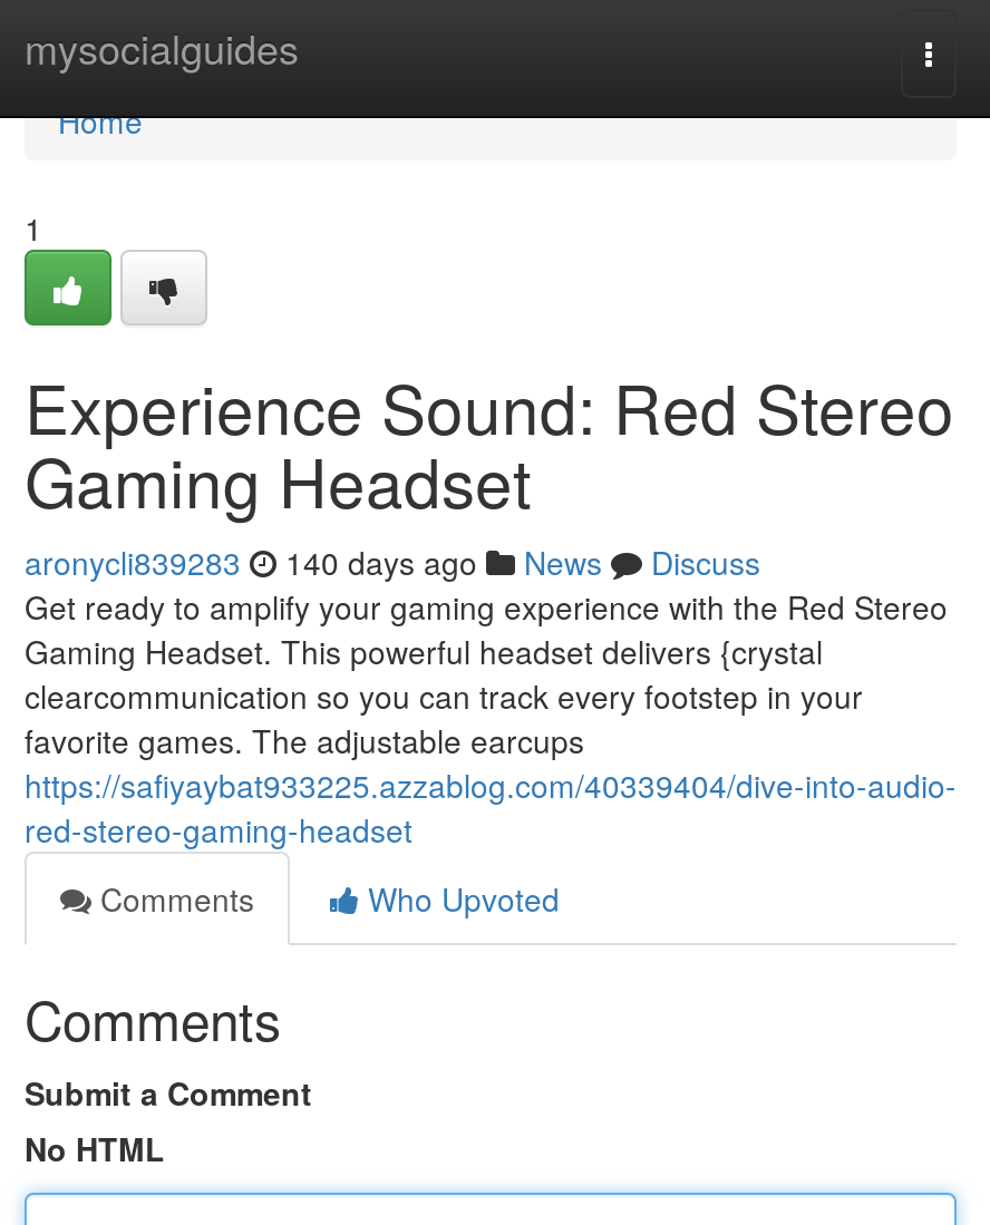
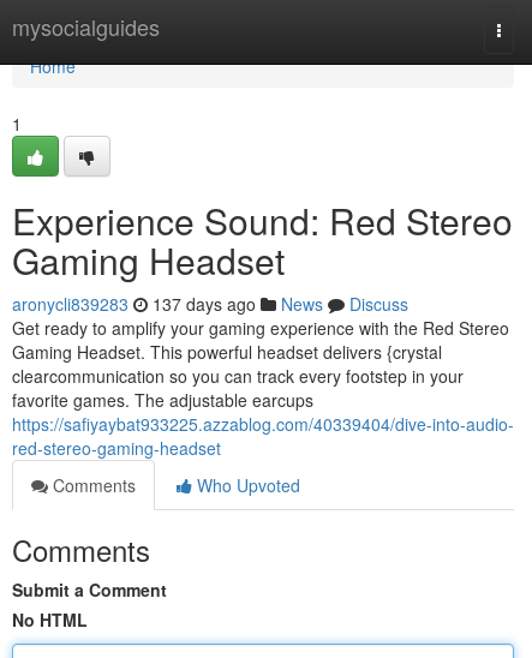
- aronycli839283 140 days ago News Discuss
+ aronycli839283 137 days ago News Discuss
